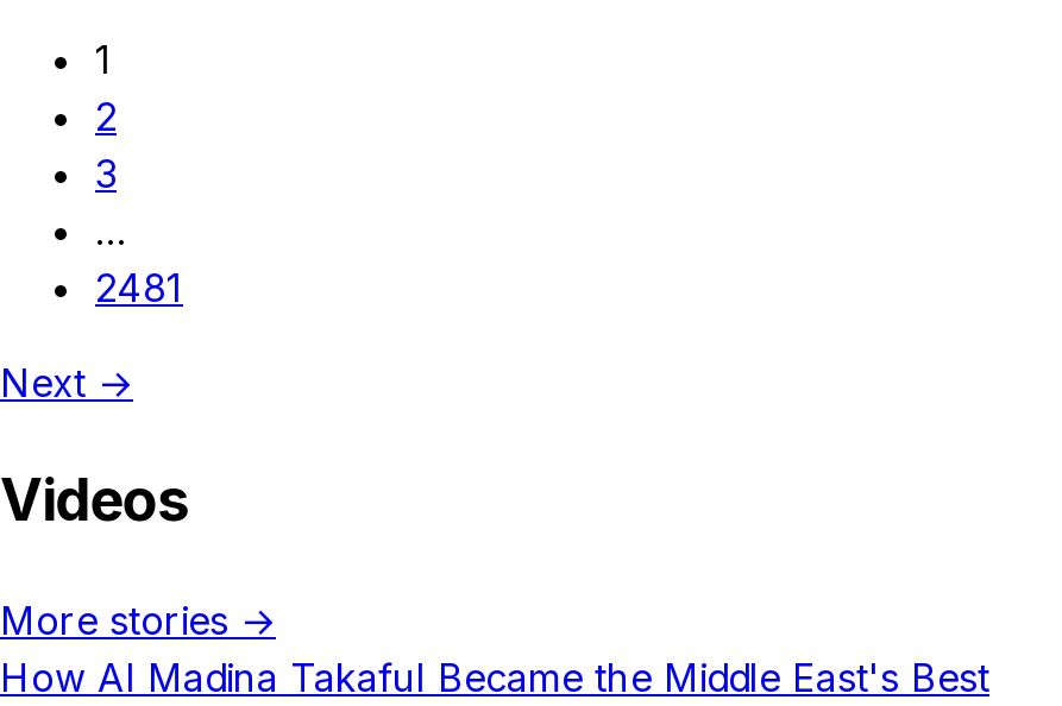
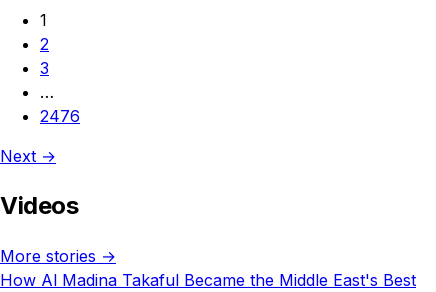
- 2481
+ 2476
